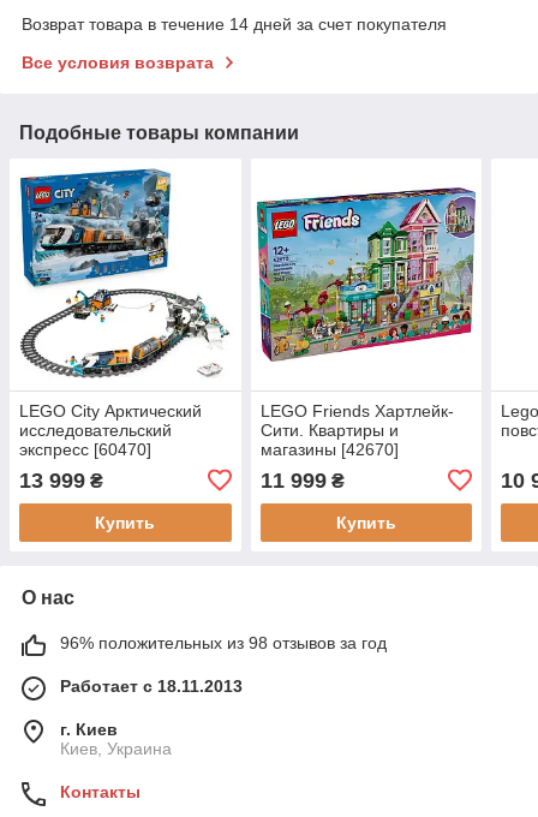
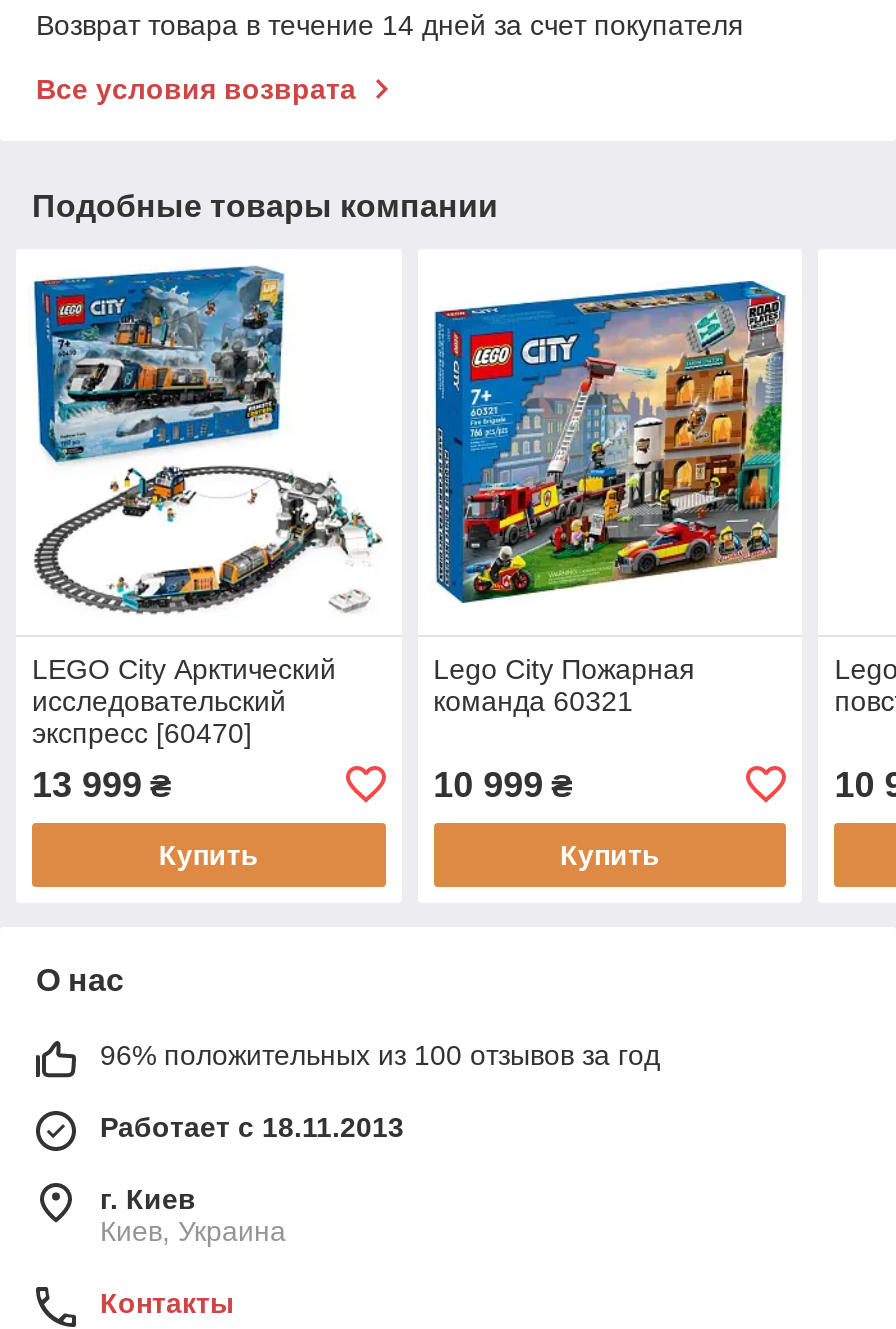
- [image]
- LEGO Friends Хартлейк-
- Сити. Квартиры и
- магазины [42670]
- 11 999 ₴
+ [image]
+ Lego City Пожарная
+ команда 60321
+ 10 999 ₴

- 96% положительных из 98 отзывов за год
+ 96% положительных из 100 отзывов за год
